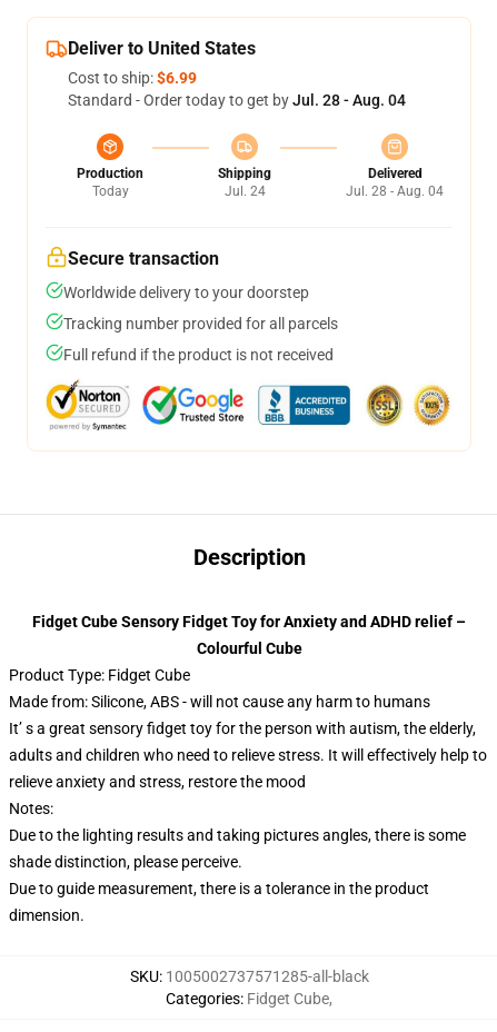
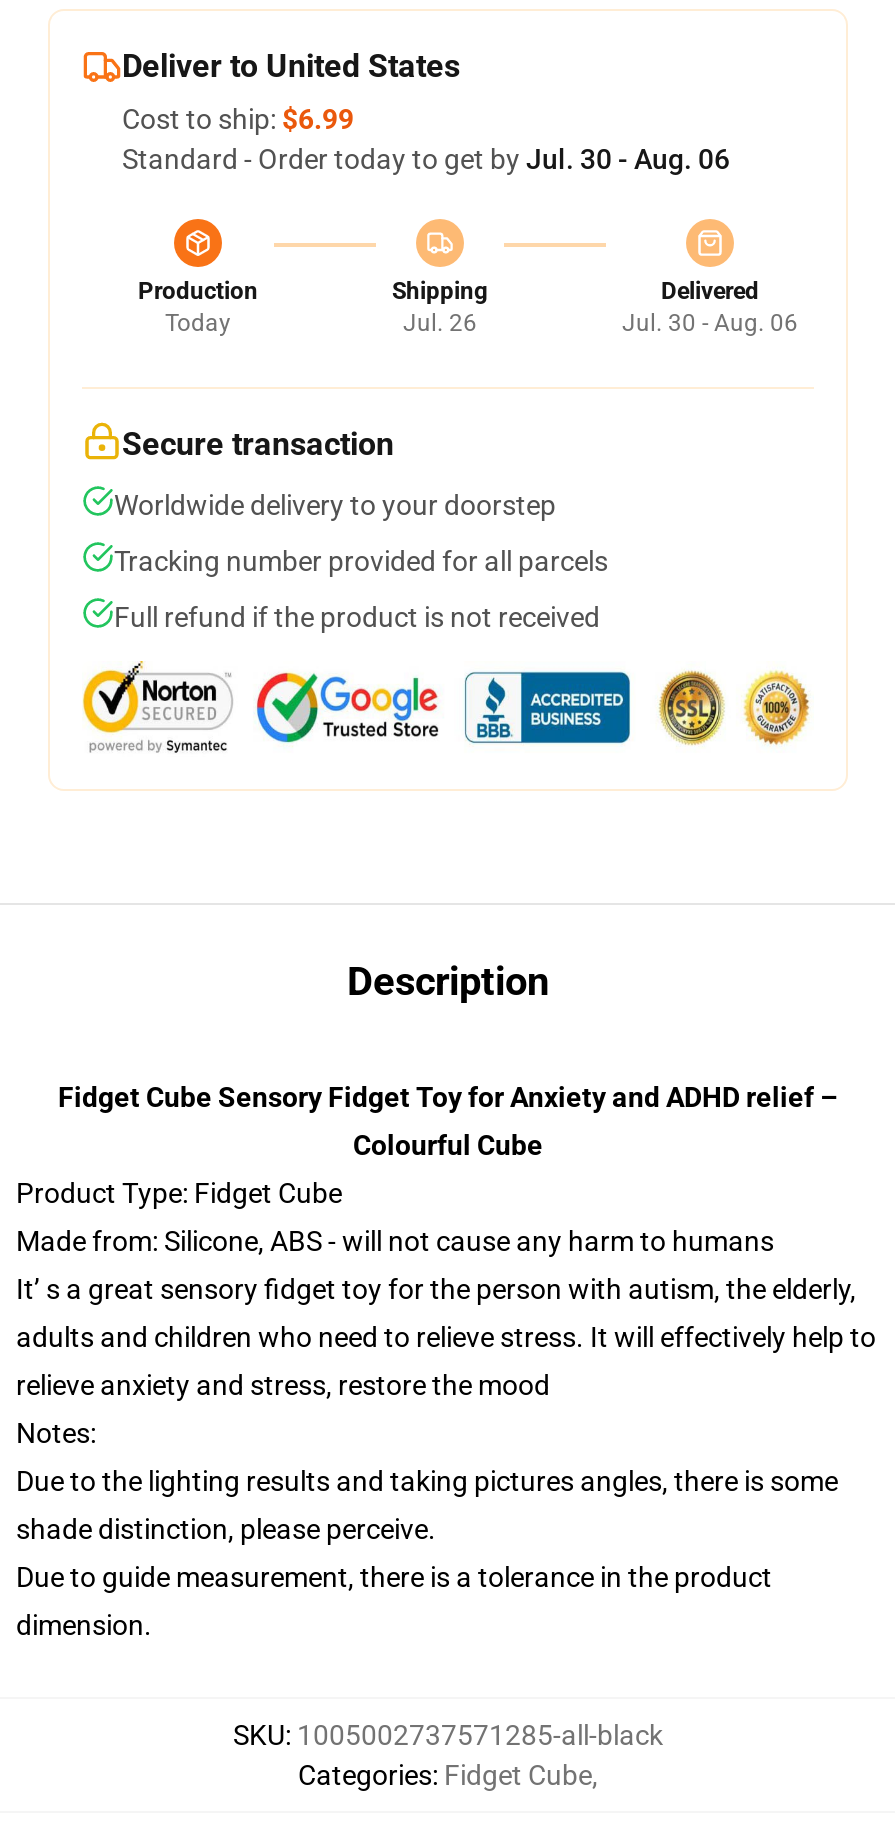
- Standard - Order today to get by Jul. 28 - Aug. 04
+ Standard - Order today to get by Jul. 30 - Aug. 06

- Jul. 24
+ Jul. 26

- Jul. 28 - Aug. 04
+ Jul. 30 - Aug. 06
